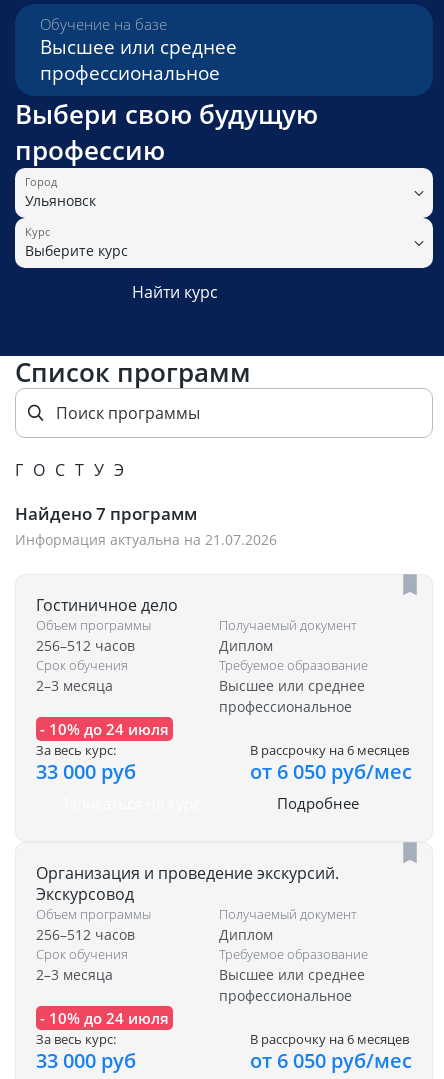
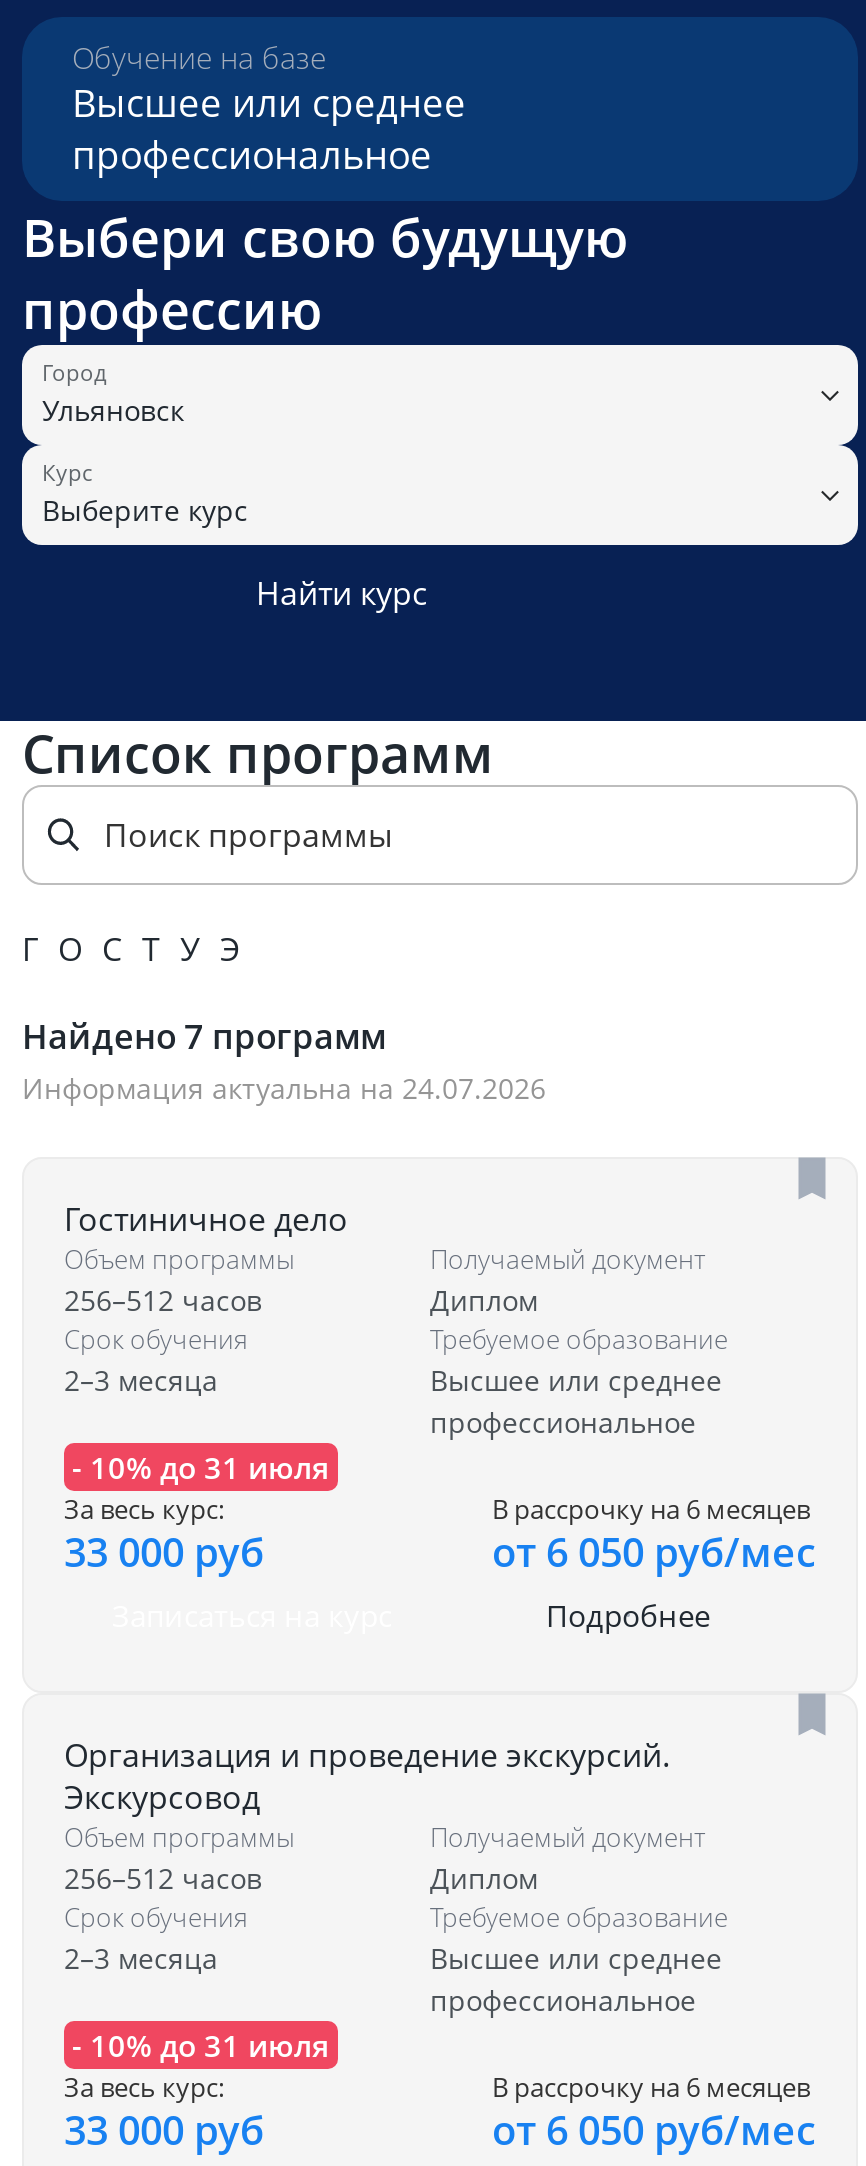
- Информация актуальна на 21.07.2026
+ Информация актуальна на 24.07.2026

- - 10% до 24 июля
+ - 10% до 31 июля

- - 10% до 24 июля
+ - 10% до 31 июля
